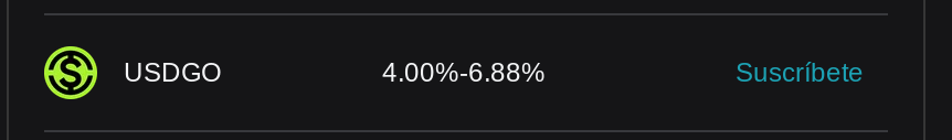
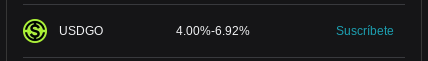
- 4.00%-6.88%
+ 4.00%-6.92%
